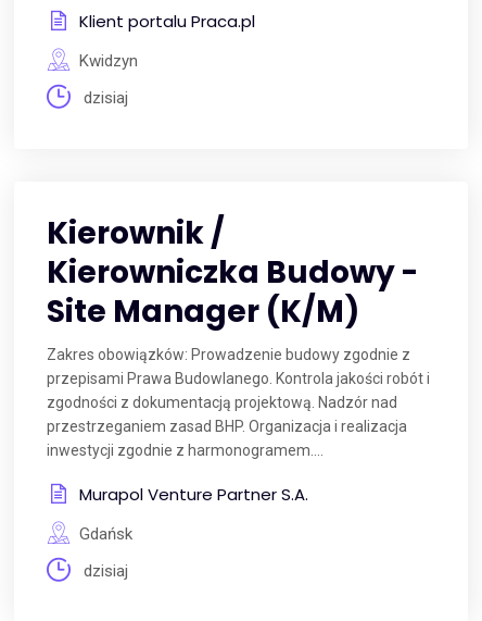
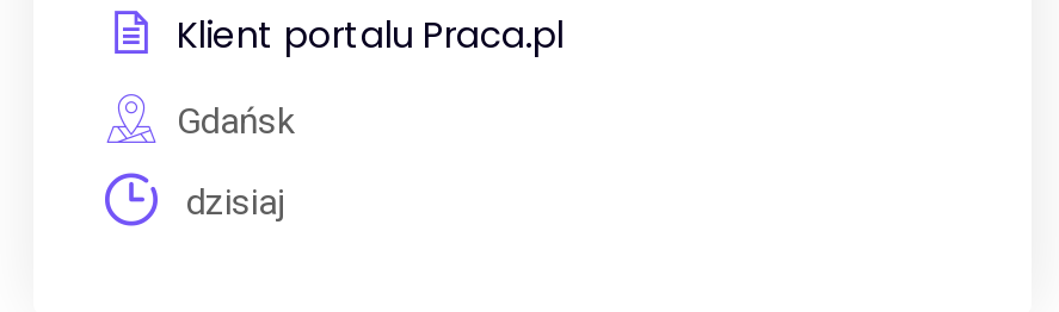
- Kwidzyn
- dzisiaj
- Kierownik /
- Kierowniczka Budowy -
- Site Manager (K/M)
- Zakres obowiązków: Prowadzenie budowy zgodnie z
- przepisami Prawa Budowlanego. Kontrola jakości robót i
- zgodności z dokumentacją projektową. Nadzór nad
- przestrzeganiem zasad BHP. Organizacja i realizacja
- inwestycji zgodnie z harmonogramem....
- Murapol Venture Partner S.A.
